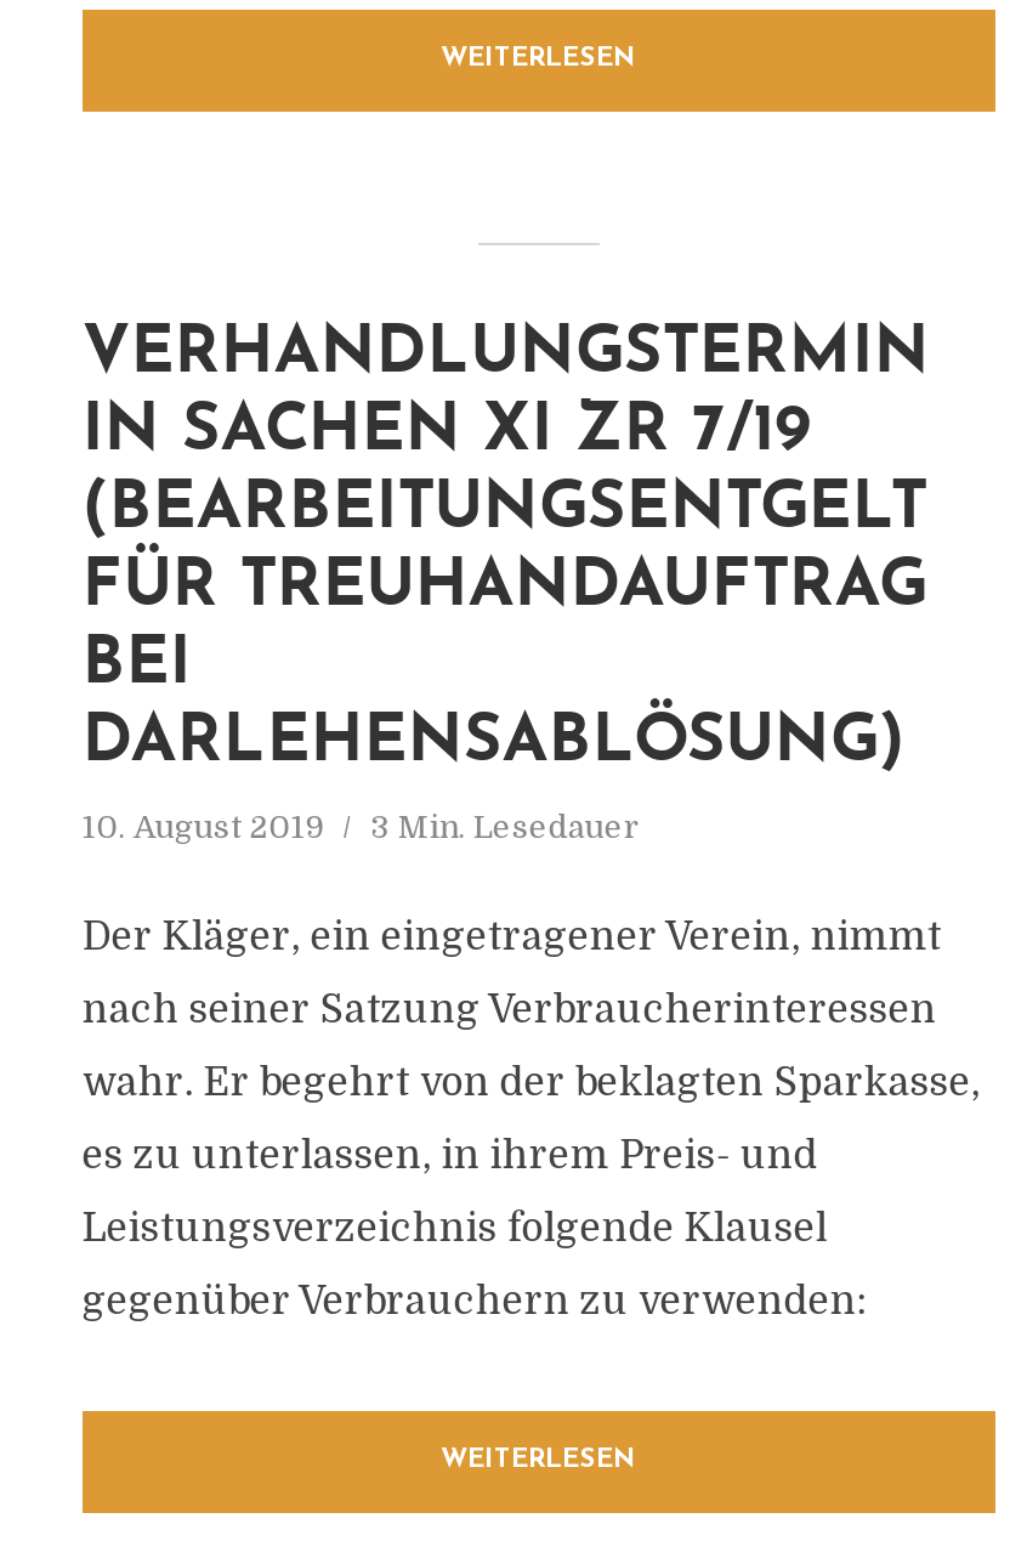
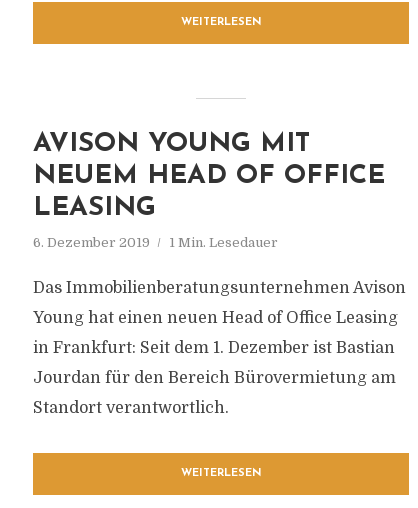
- VERHANDLUNGSTERMIN
- IN SACHEN XI ZR 7/19
- (BEARBEITUNGSENTGELT
- FÜR TREUHANDAUFTRAG
- BEI
- DARLEHENSABLÖSUNG)
- 10. August 2019
- 3 Min. Lesedauer
- Der Kläger, ein eingetragener Verein, nimmt
- nach seiner Satzung Verbraucherinteressen
- wahr. Er begehrt von der beklagten Sparkasse,
- es zu unterlassen, in ihrem Preis- und
- Leistungsverzeichnis folgende Klausel
- gegenüber Verbrauchern zu verwenden:
+ AVISON YOUNG MIT
+ NEUEM HEAD OF OFFICE
+ LEASING
+ 6. Dezember 2019
+ 1 Min. Lesedauer
+ Das Immobilienberatungsunternehmen Avison
+ Young hat einen neuen Head of Office Leasing
+ in Frankfurt: Seit dem 1. Dezember ist Bastian
+ Jourdan für den Bereich Bürovermietung am
+ Standort verantwortlich.
